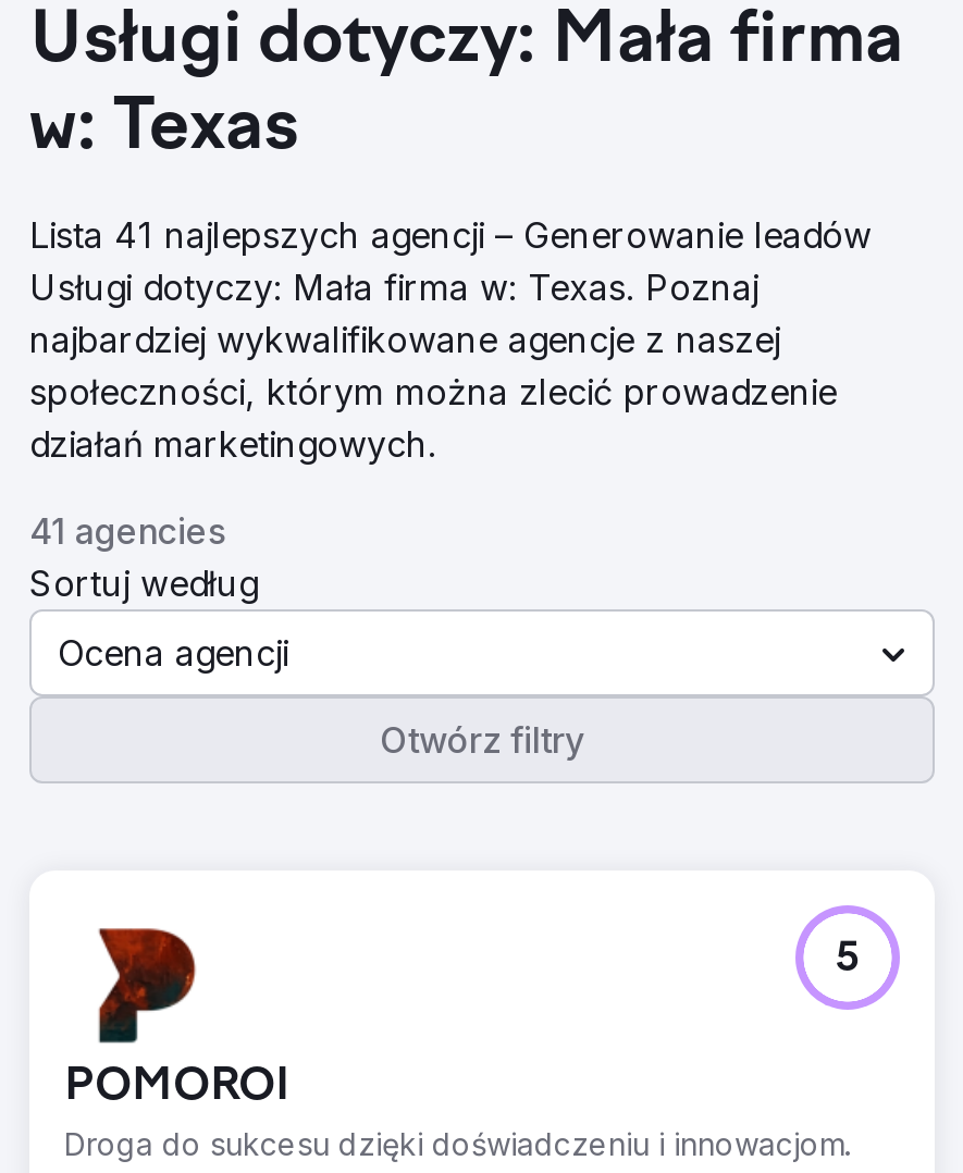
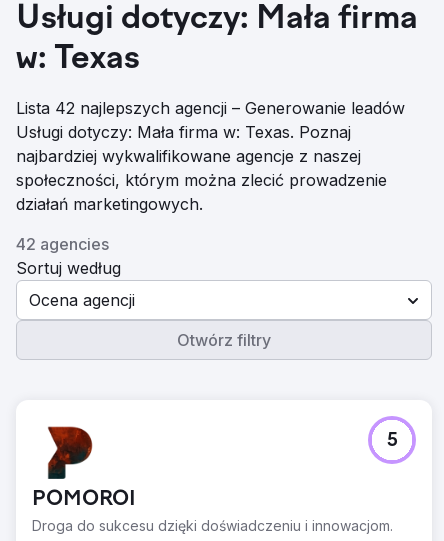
- Lista 41 najlepszych agencji – Generowanie leadów
+ Lista 42 najlepszych agencji – Generowanie leadów

- 41 agencies
+ 42 agencies
